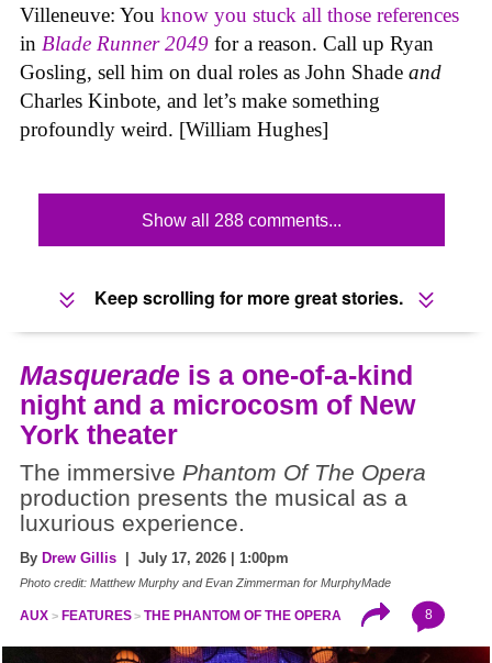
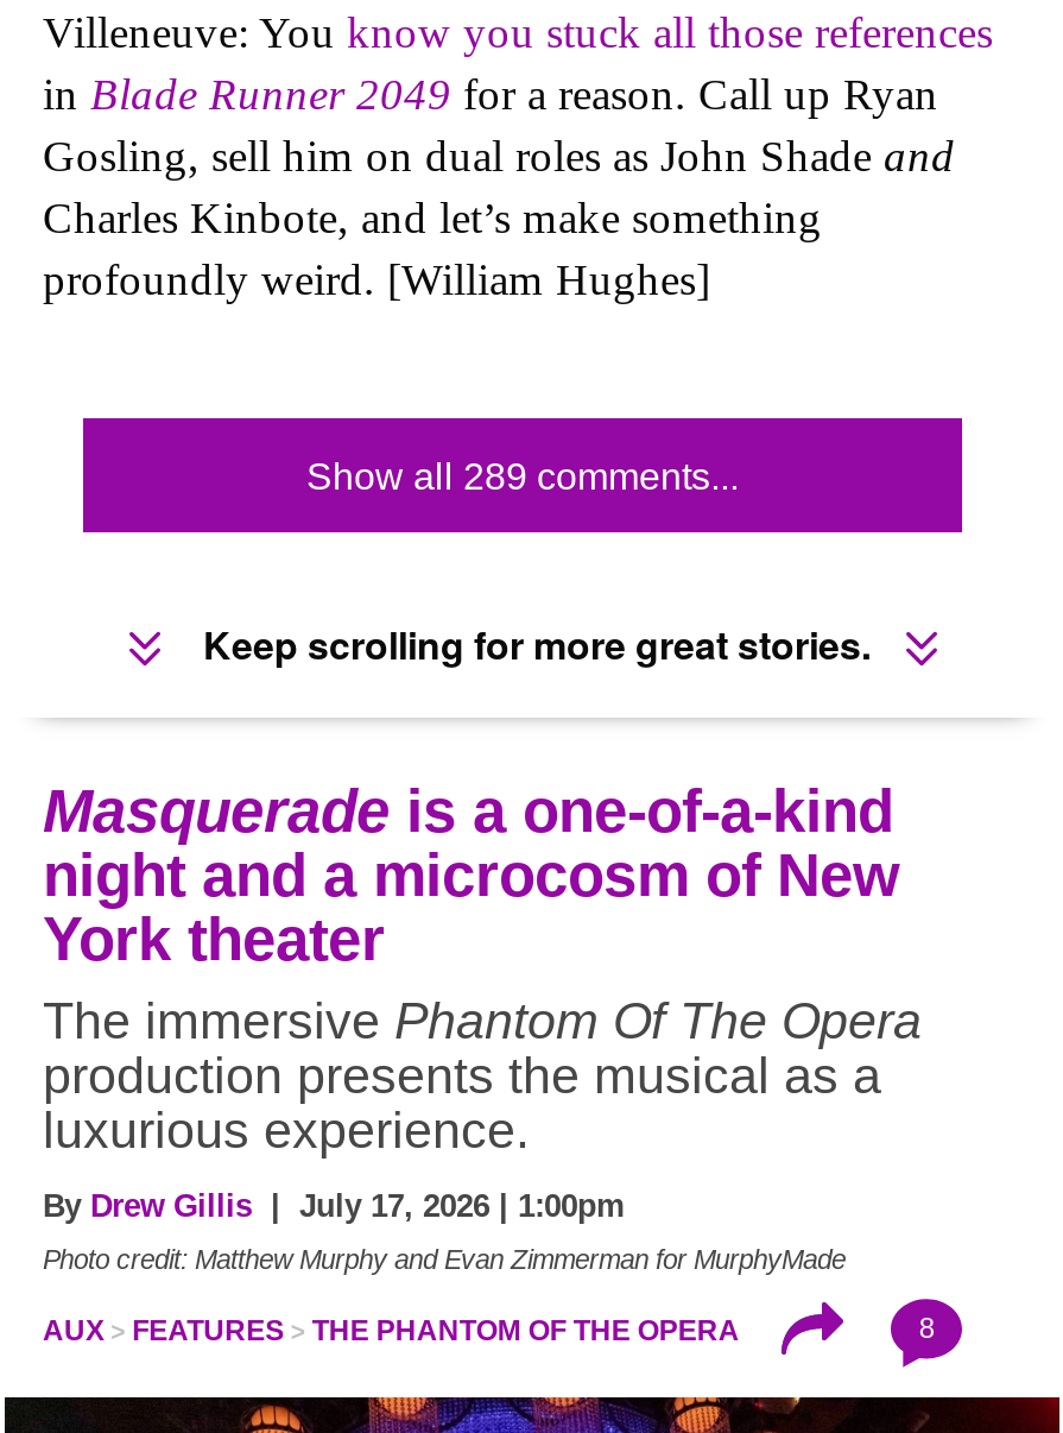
- Show all 288 comments...
+ Show all 289 comments...
